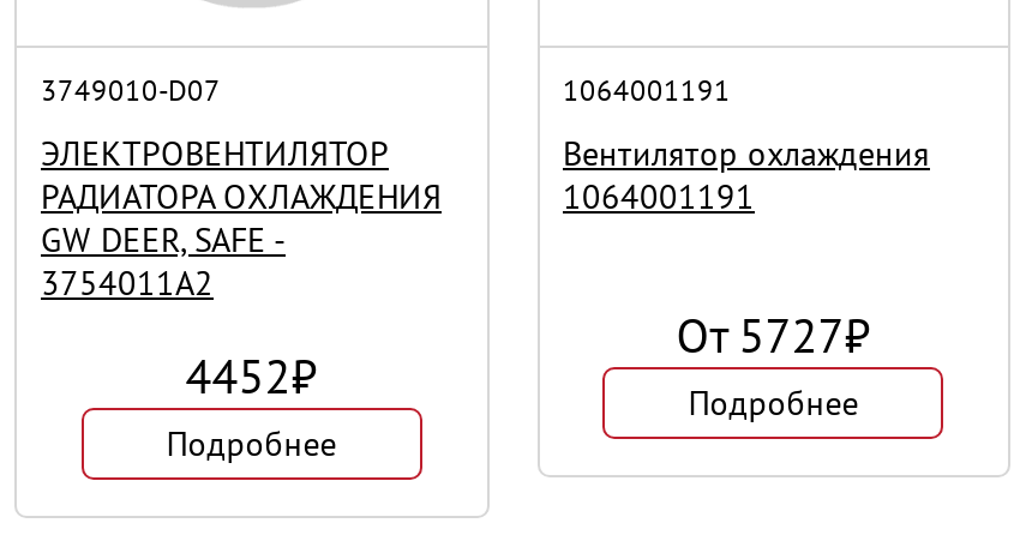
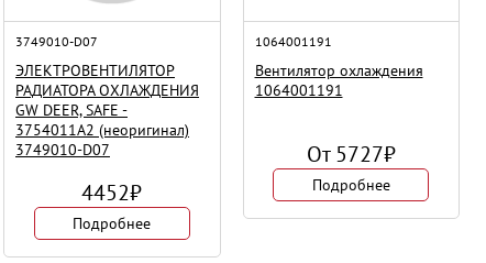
- 3754011A2
+ 3754011A2 (неоригинал)
+ 3749010-D07
